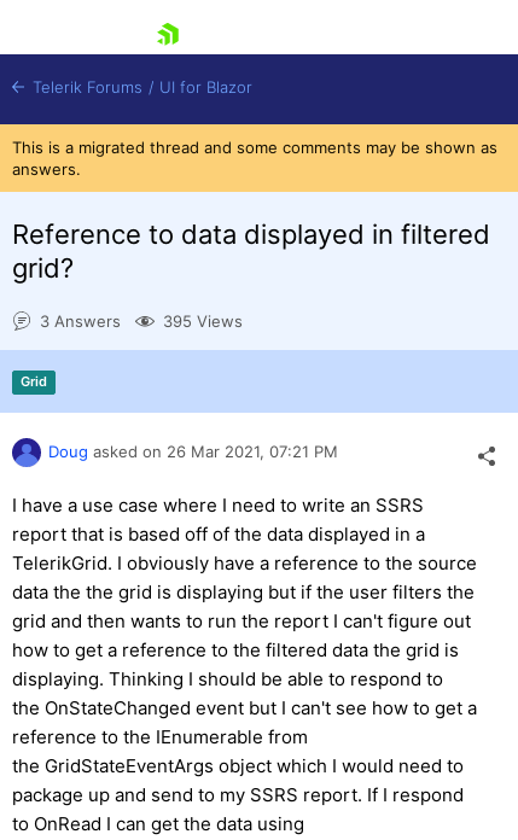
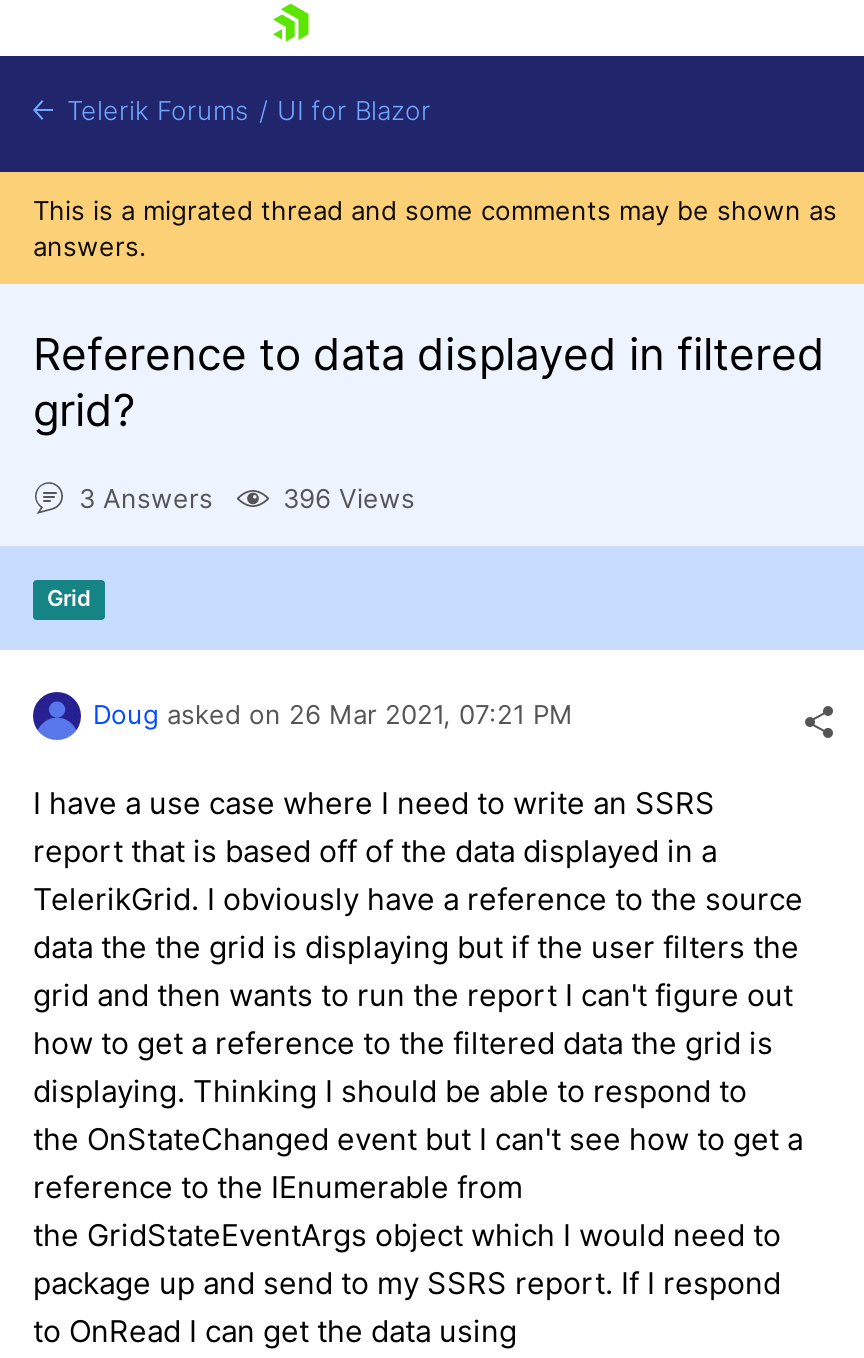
- 395 Views
+ 396 Views
